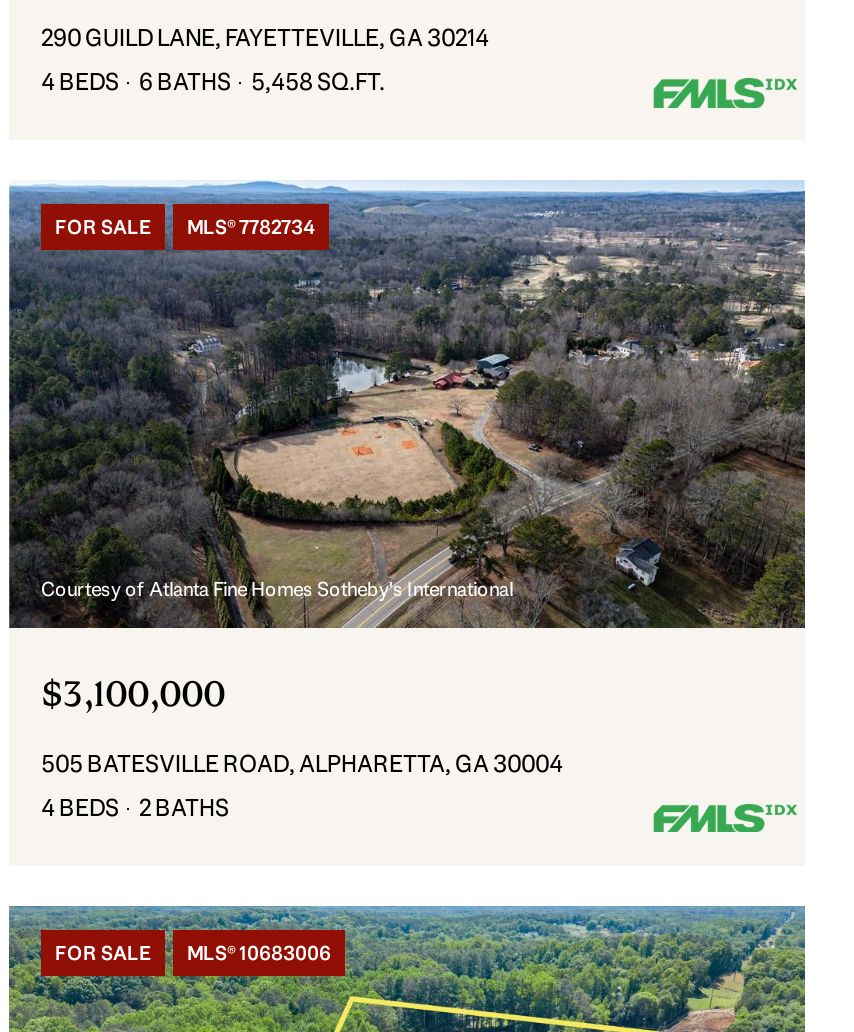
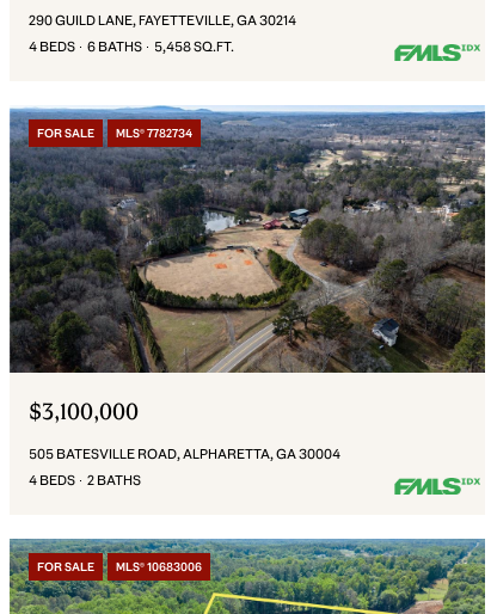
- Courtesy of Atlanta Fine Homes Sotheby's International
